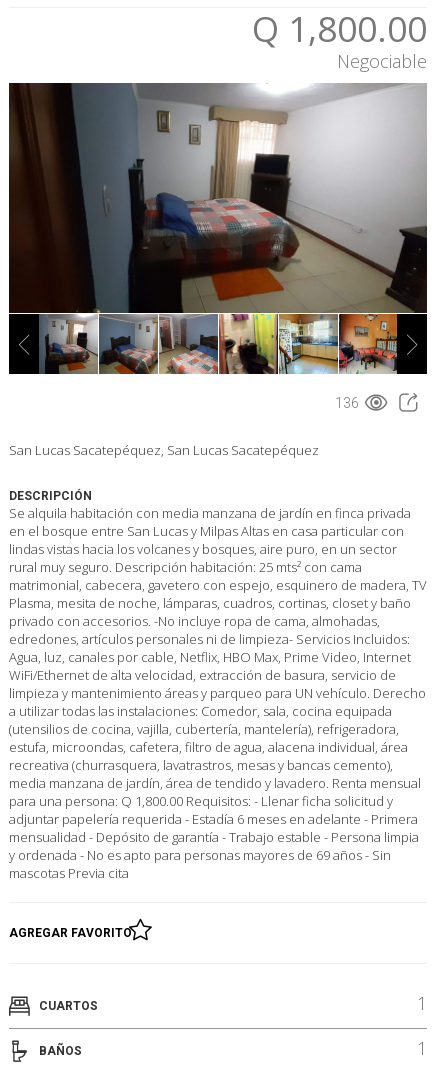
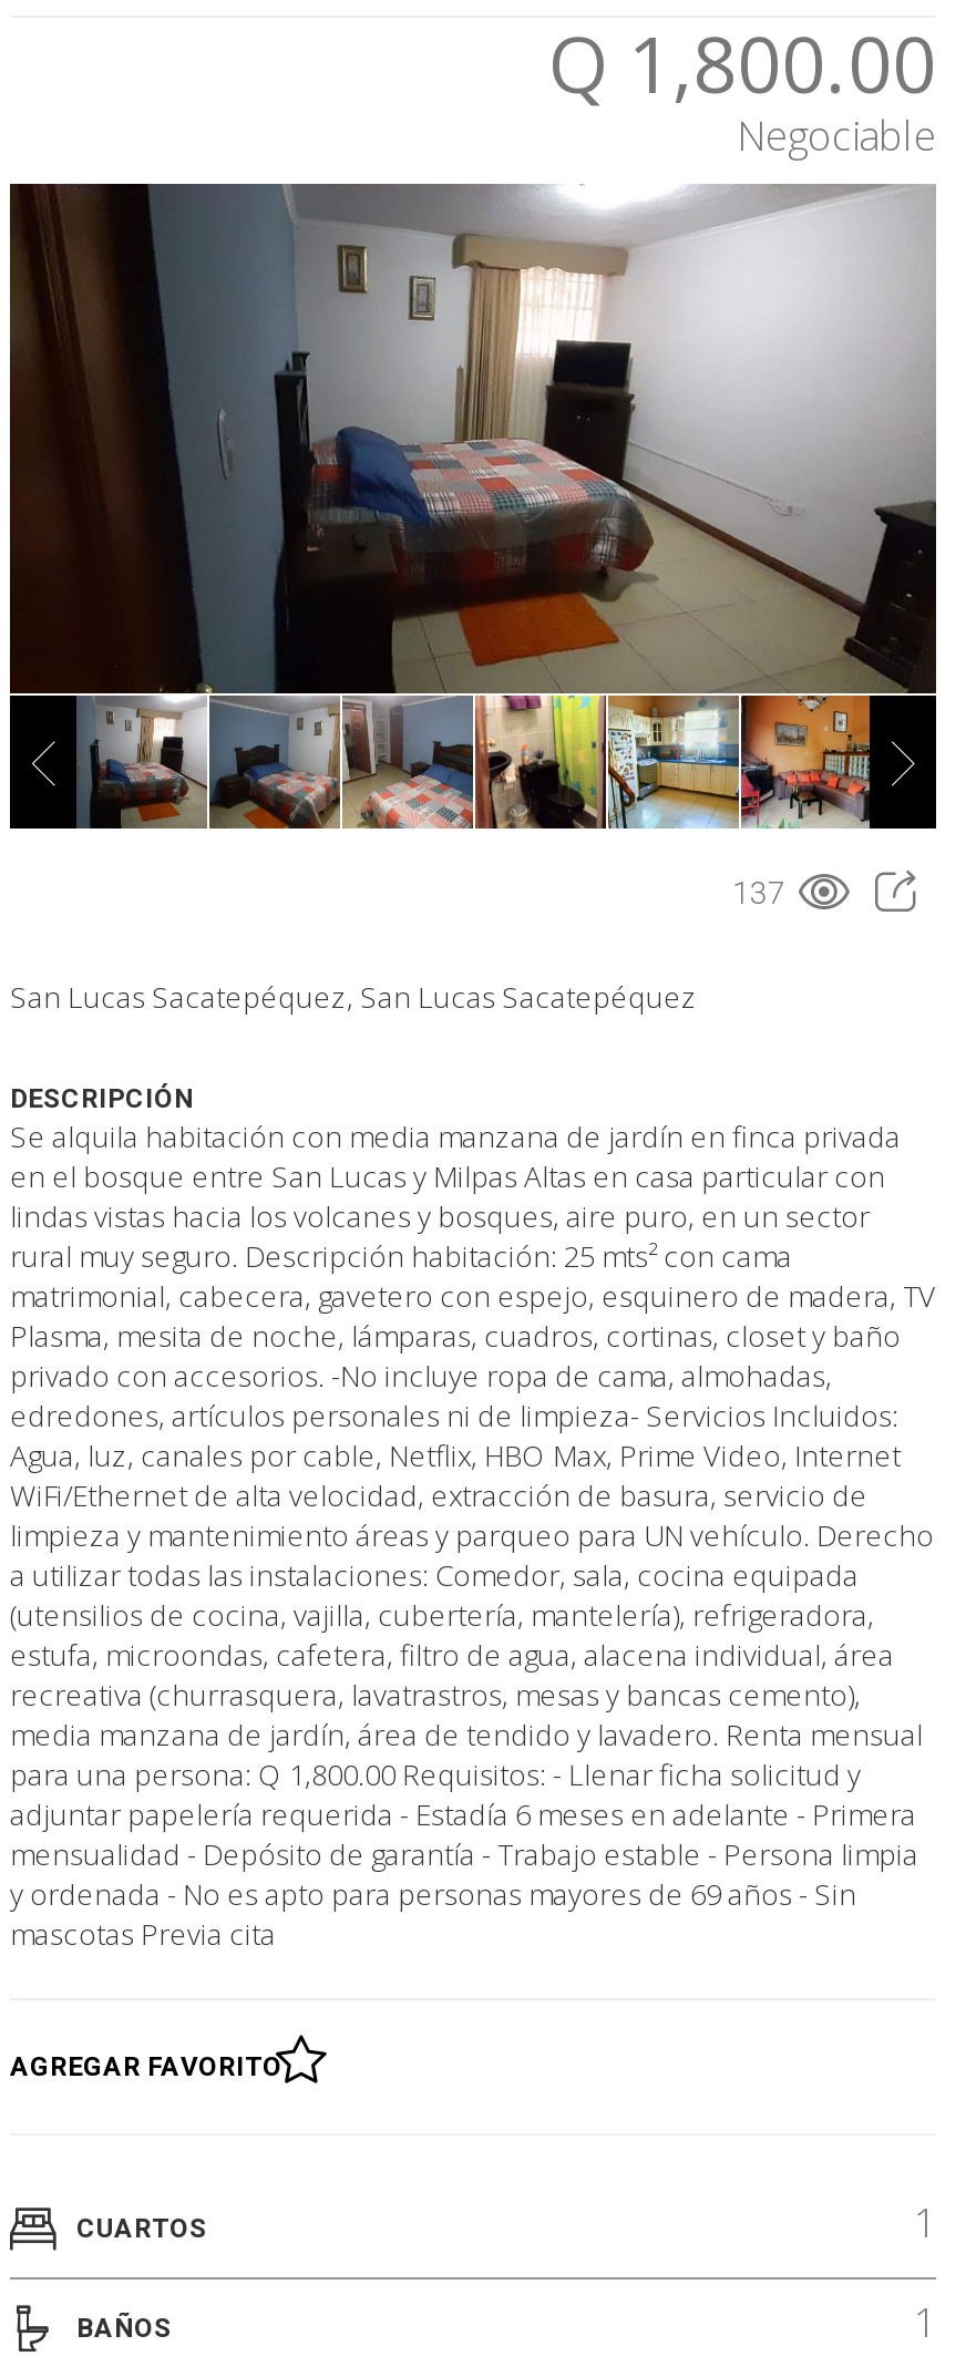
- 136
+ 137
